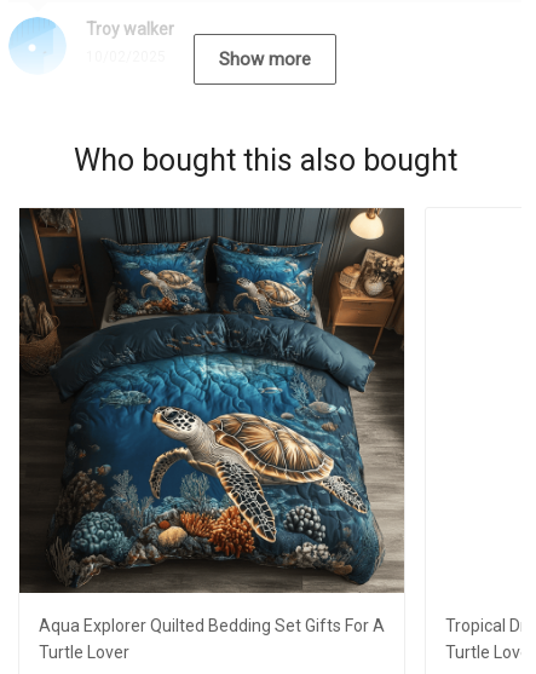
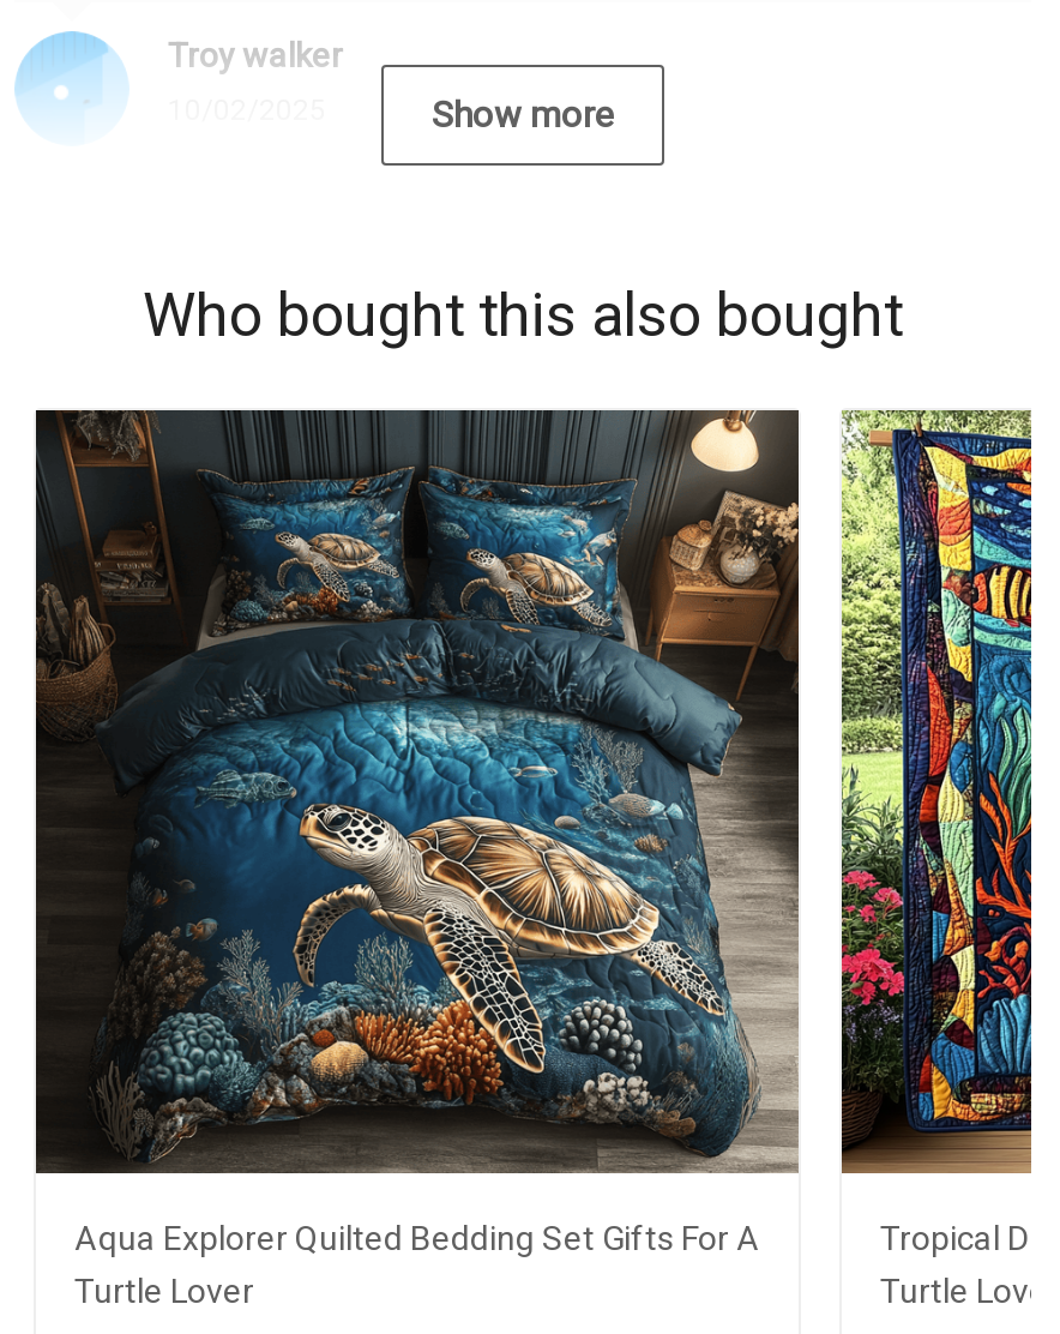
+ [image]
